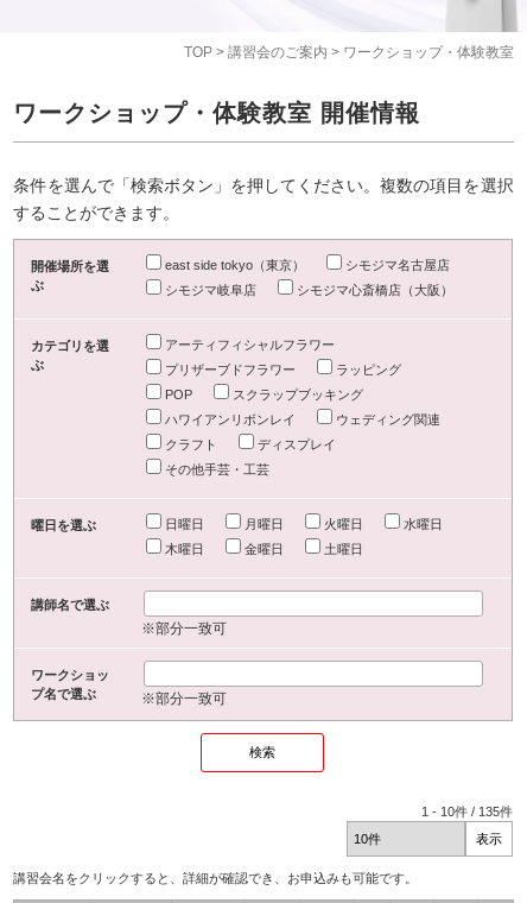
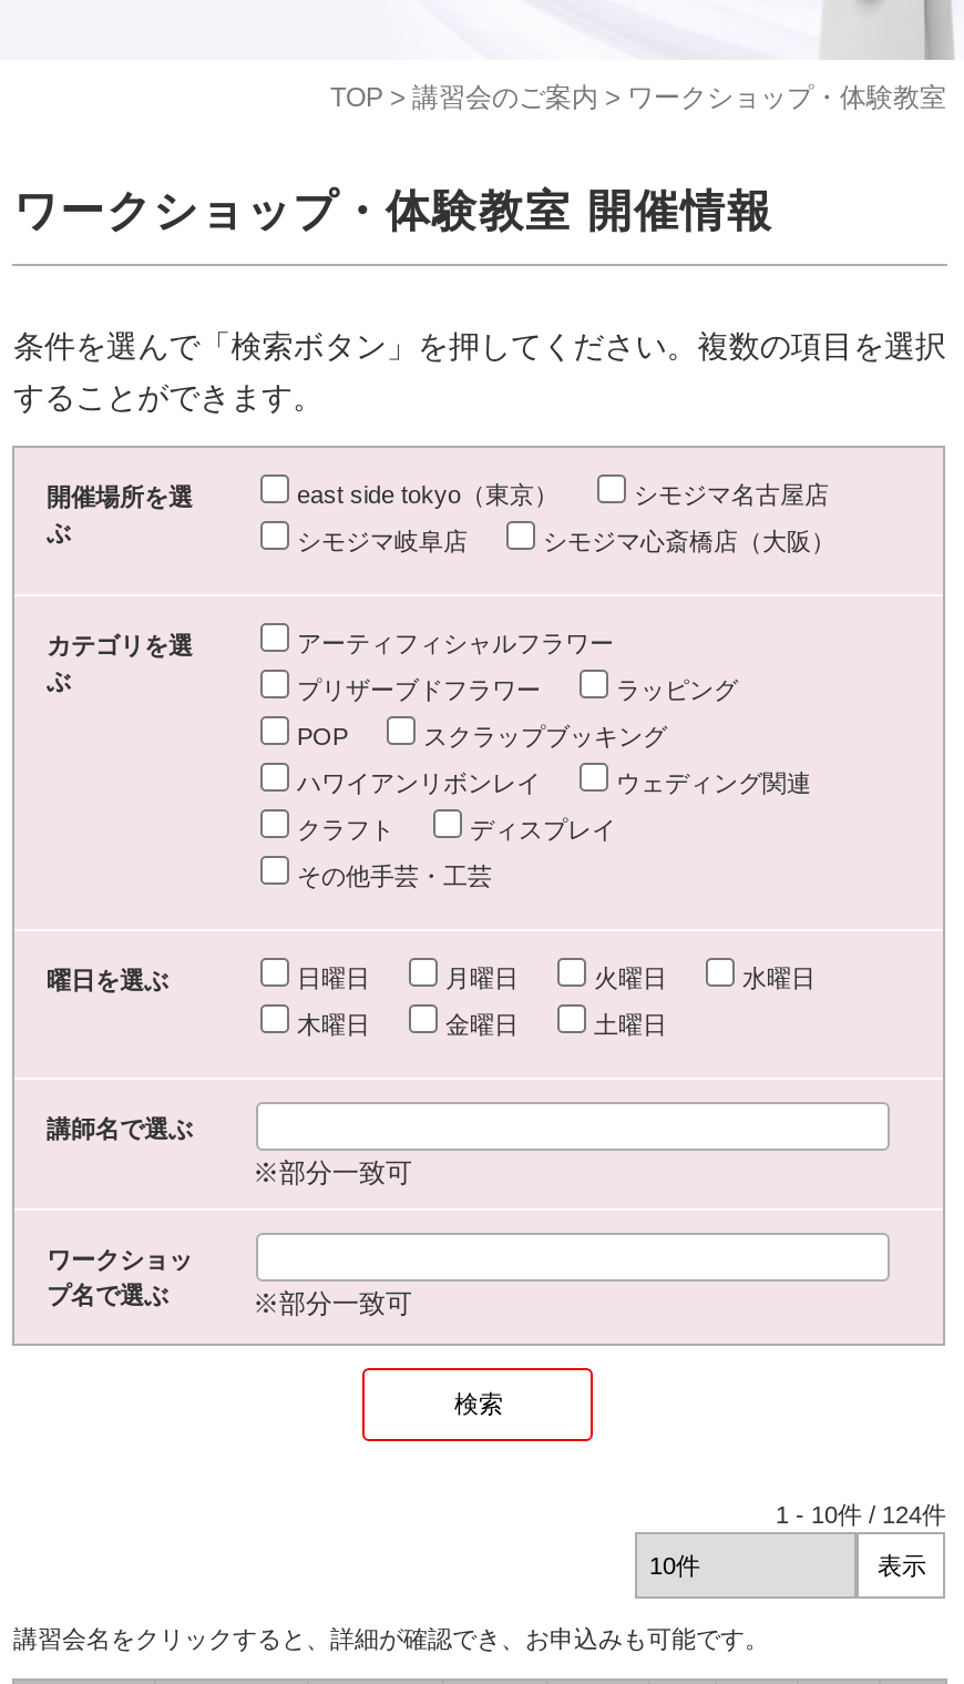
- 1 - 10件 / 135件
+ 1 - 10件 / 124件
